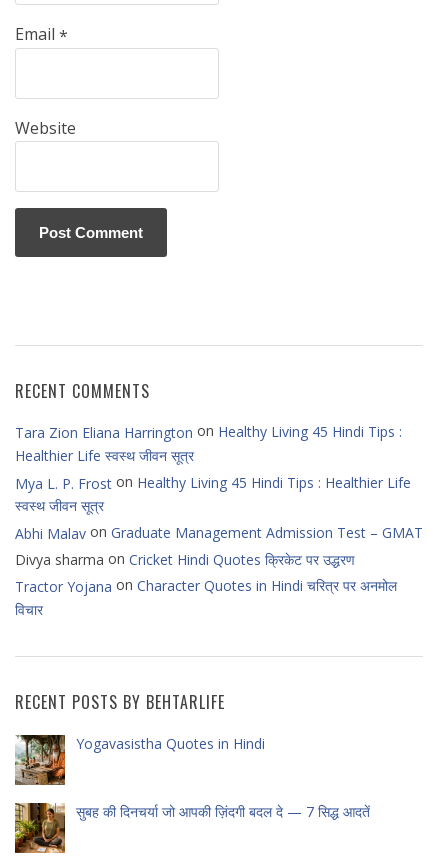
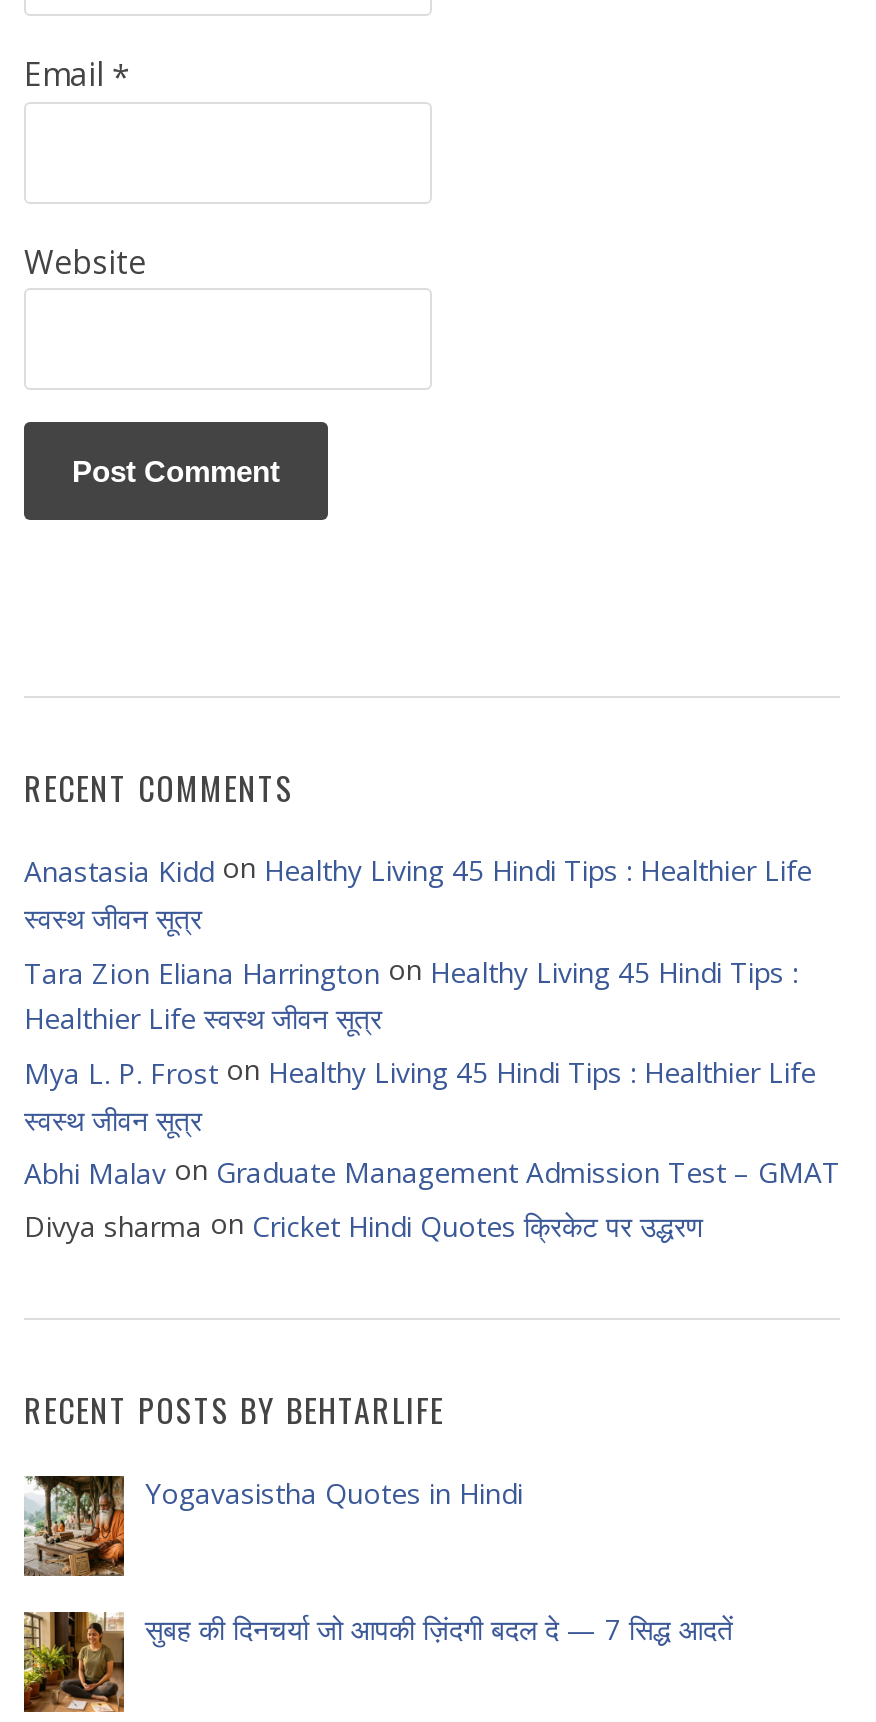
+ Anastasia Kidd on Healthy Living 45 Hindi Tips : Healthier Life
+ स्वस्थ जीवन सूत्र

moved down: Tara Zion Eliana Harrington on Healthy Living 45 Hindi Tips : | Healthier Life स्वस्थ जीवन सूत्र | Mya L. P. Frost on Healthy Living 45 Hindi Tips : Healthier Life | स्वस्थ जीवन सूत्र | Abhi Malav on Graduate Management Admission Test – GMAT | Divya sharma on Cricket Hindi Quotes क्रिकेट पर उद्धरण

- Tractor Yojana on Character Quotes in Hindi चरित्र पर अनमोल
- विचार
